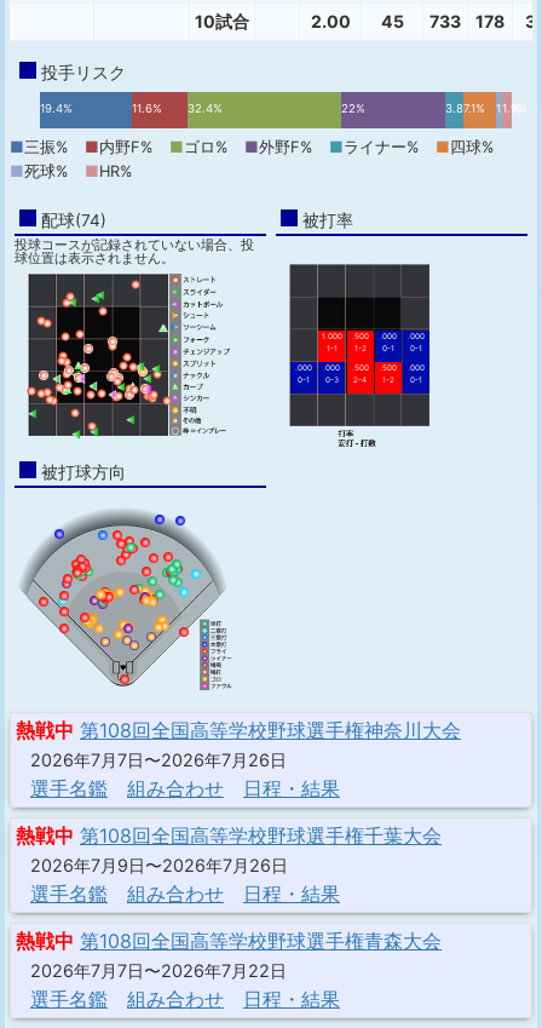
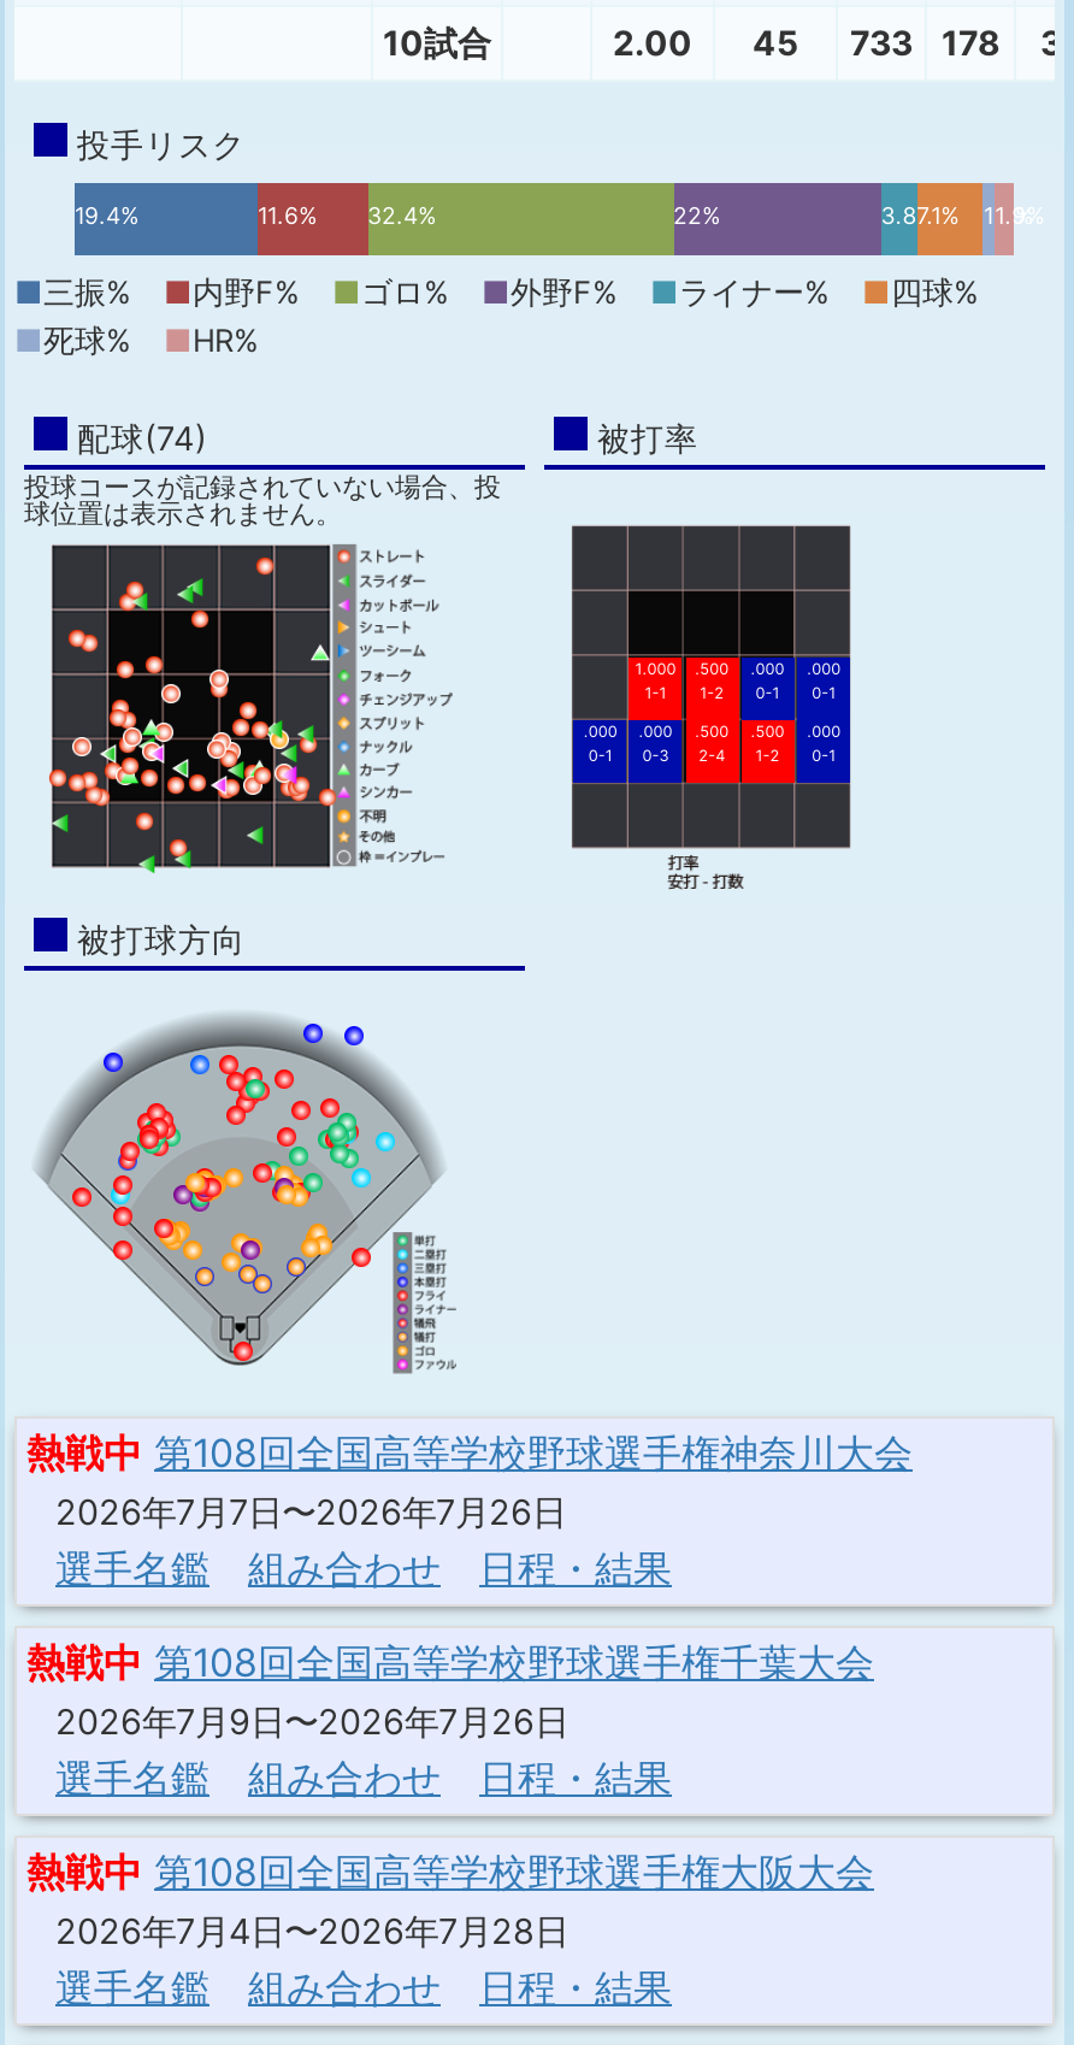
- 熱戦中 第108回全国高等学校野球選手権青森大会
+ 熱戦中 第108回全国高等学校野球選手権大阪大会

- 2026年7月7日〜2026年7月22日
+ 2026年7月4日〜2026年7月28日
